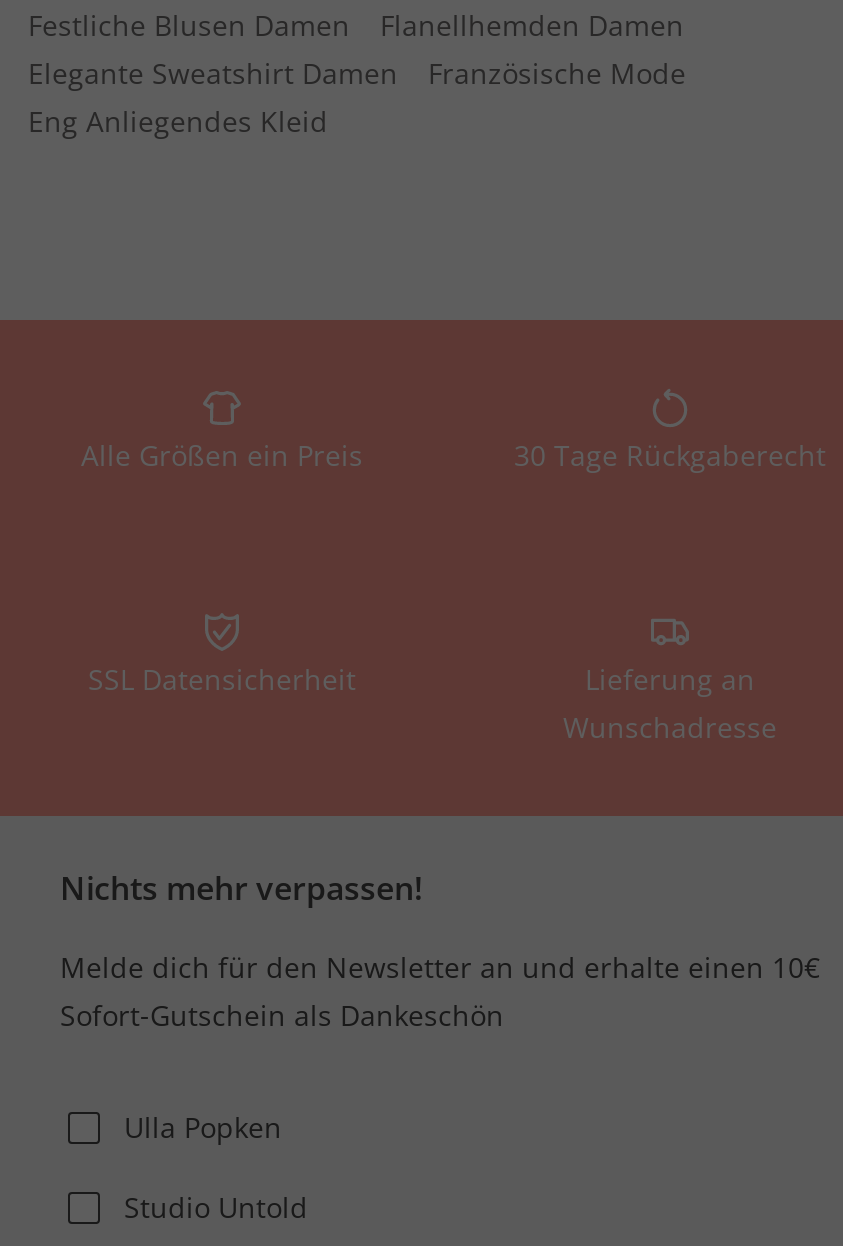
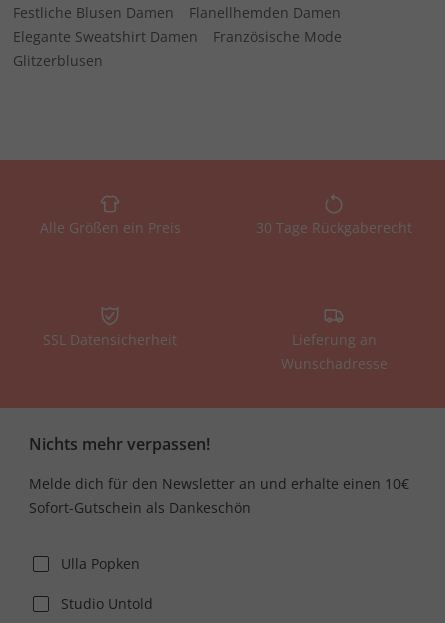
- Eng Anliegendes Kleid
+ Glitzerblusen
